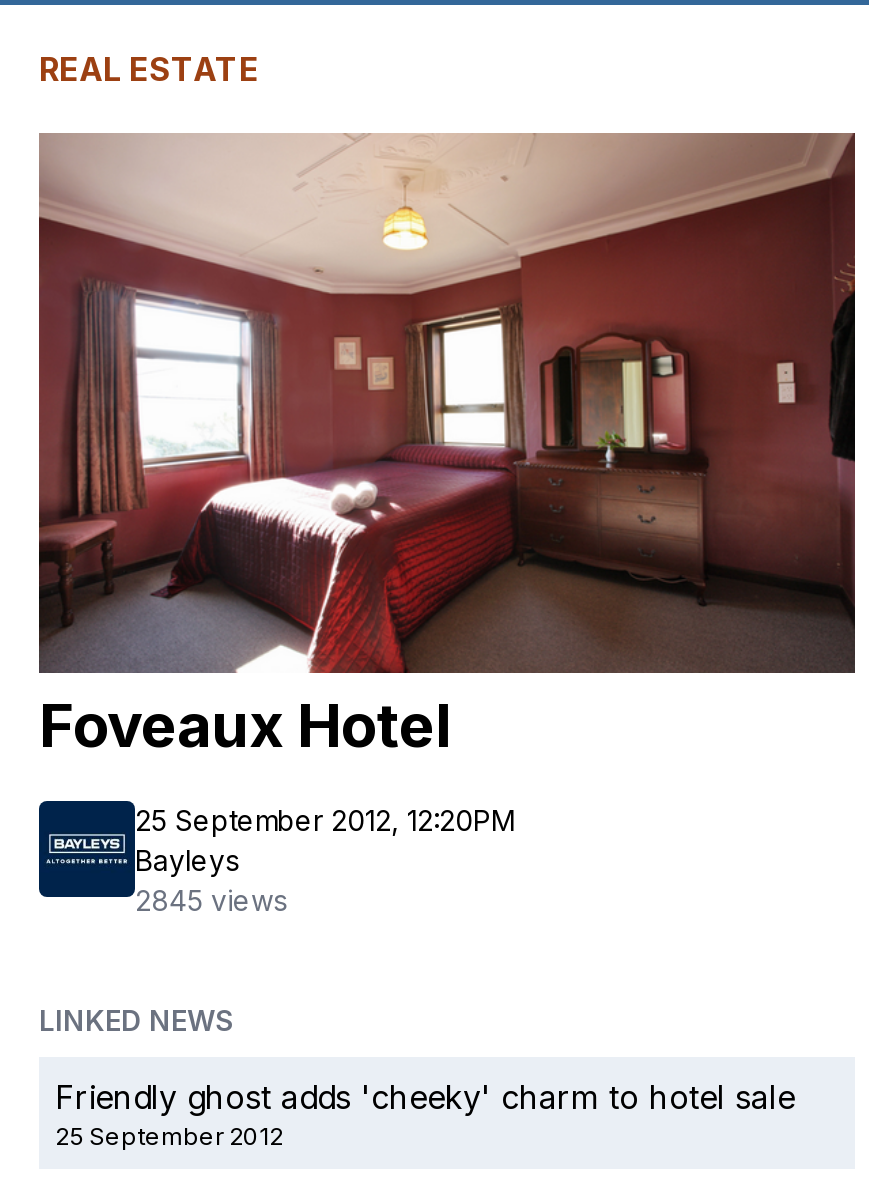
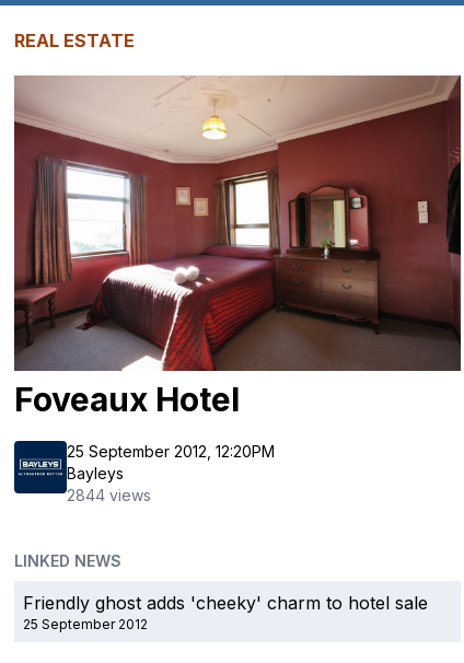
- 2845 views
+ 2844 views
